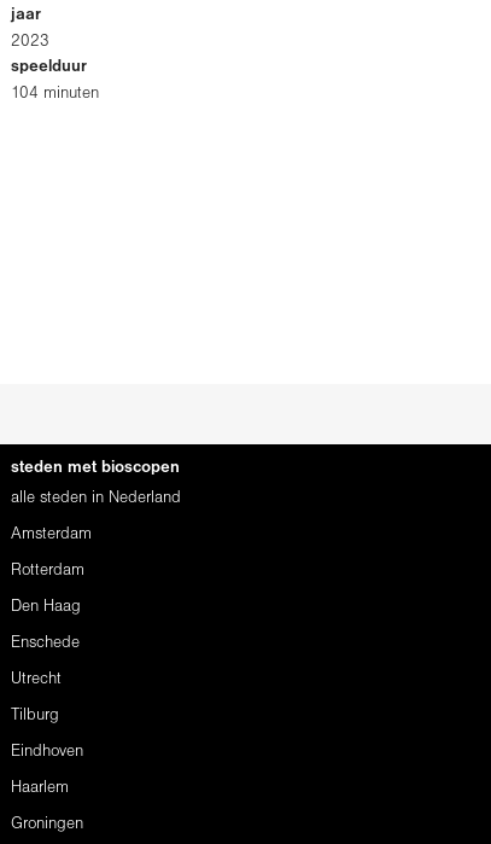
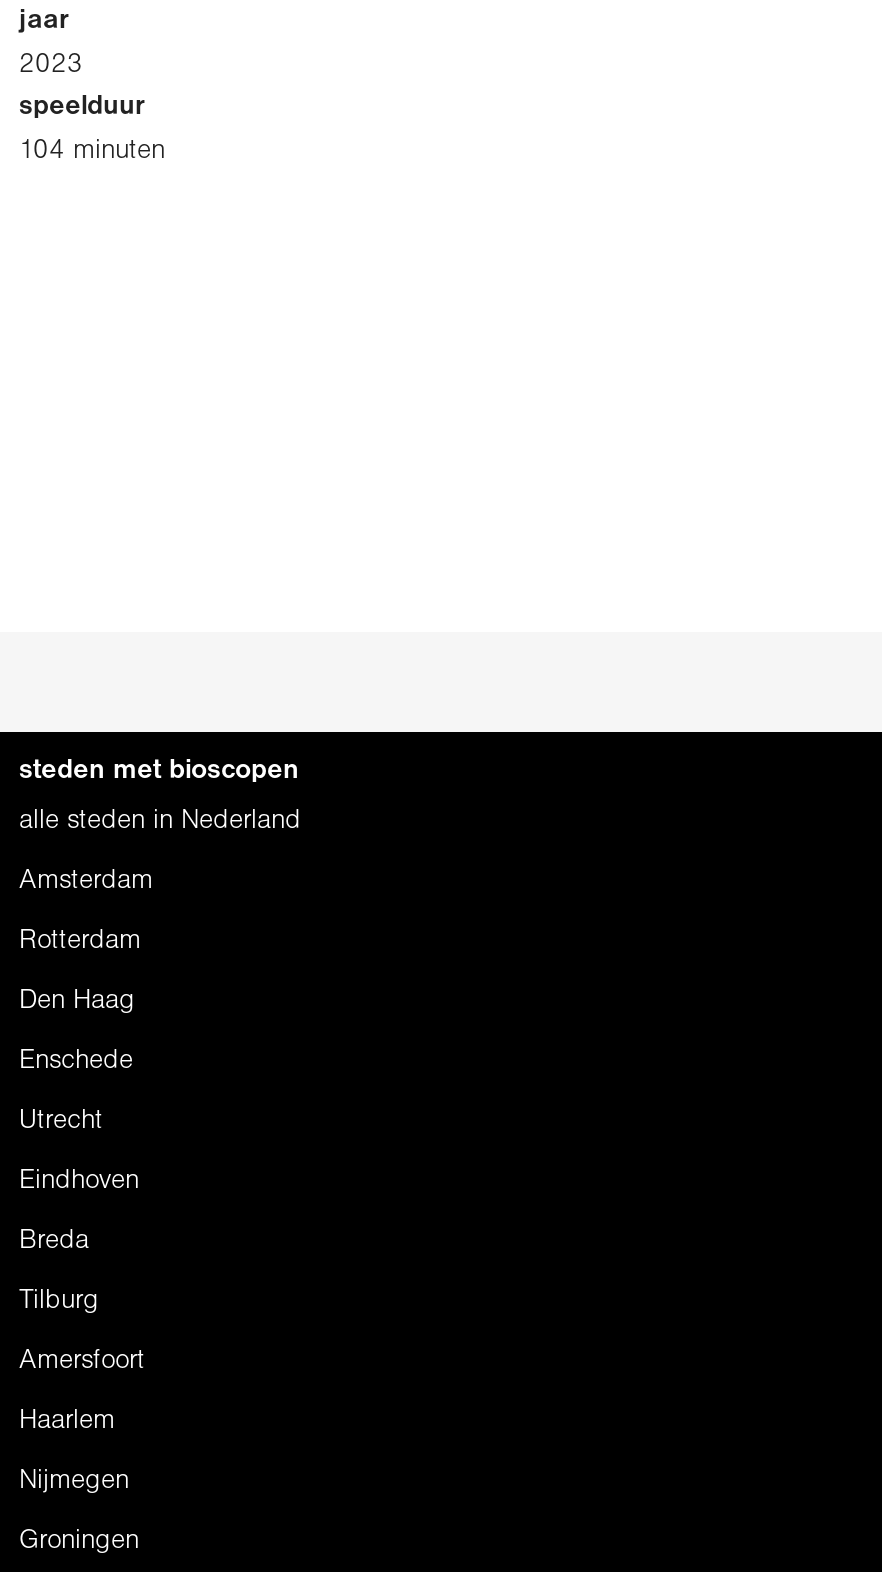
+ Eindhoven
+ Breda

- Eindhoven
+ Amersfoort

+ Nijmegen
